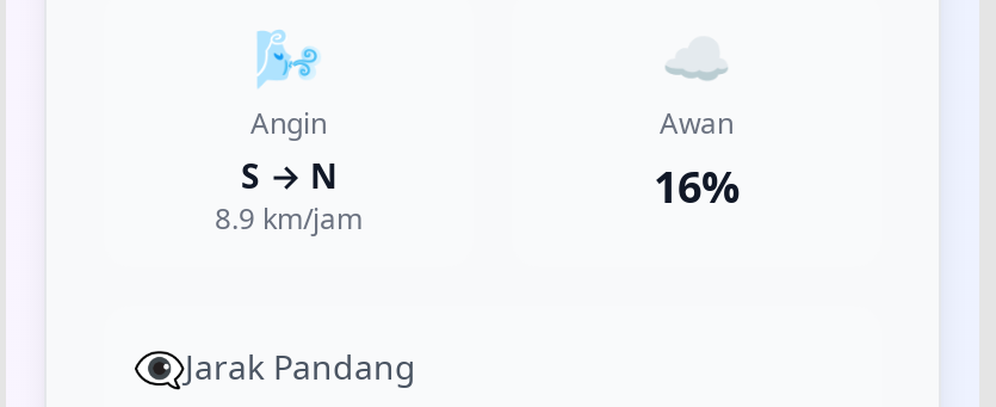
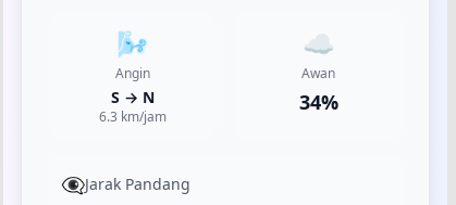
- 16%
+ 34%

- 8.9 km/jam
+ 6.3 km/jam
